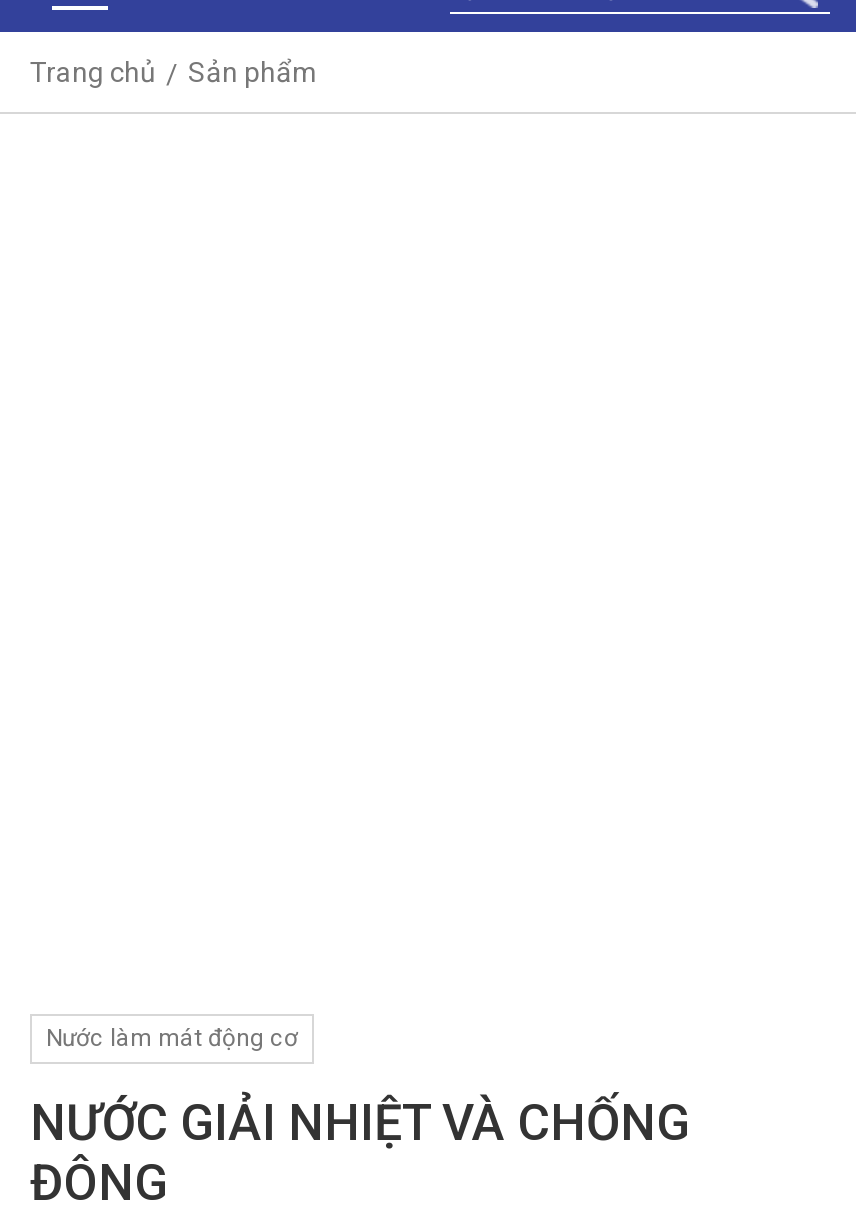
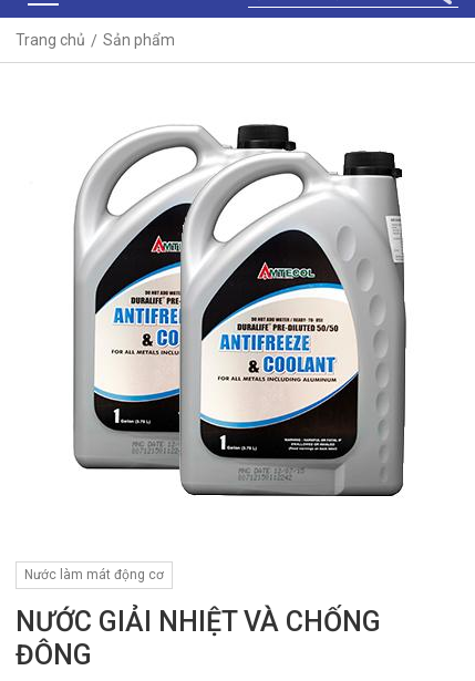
+ [image]
